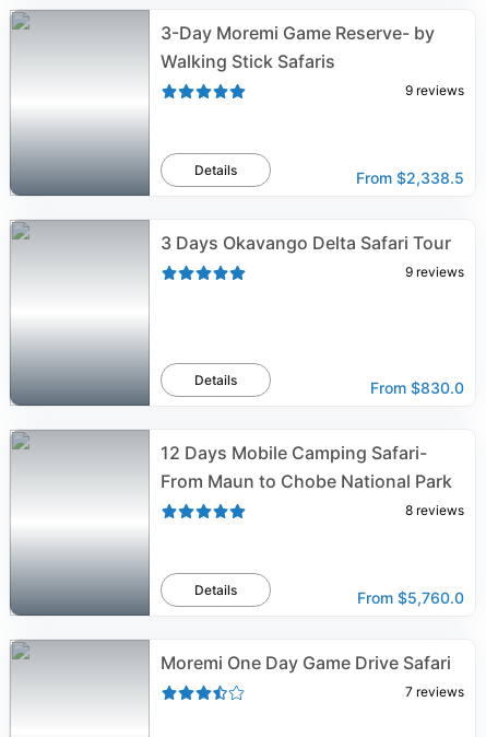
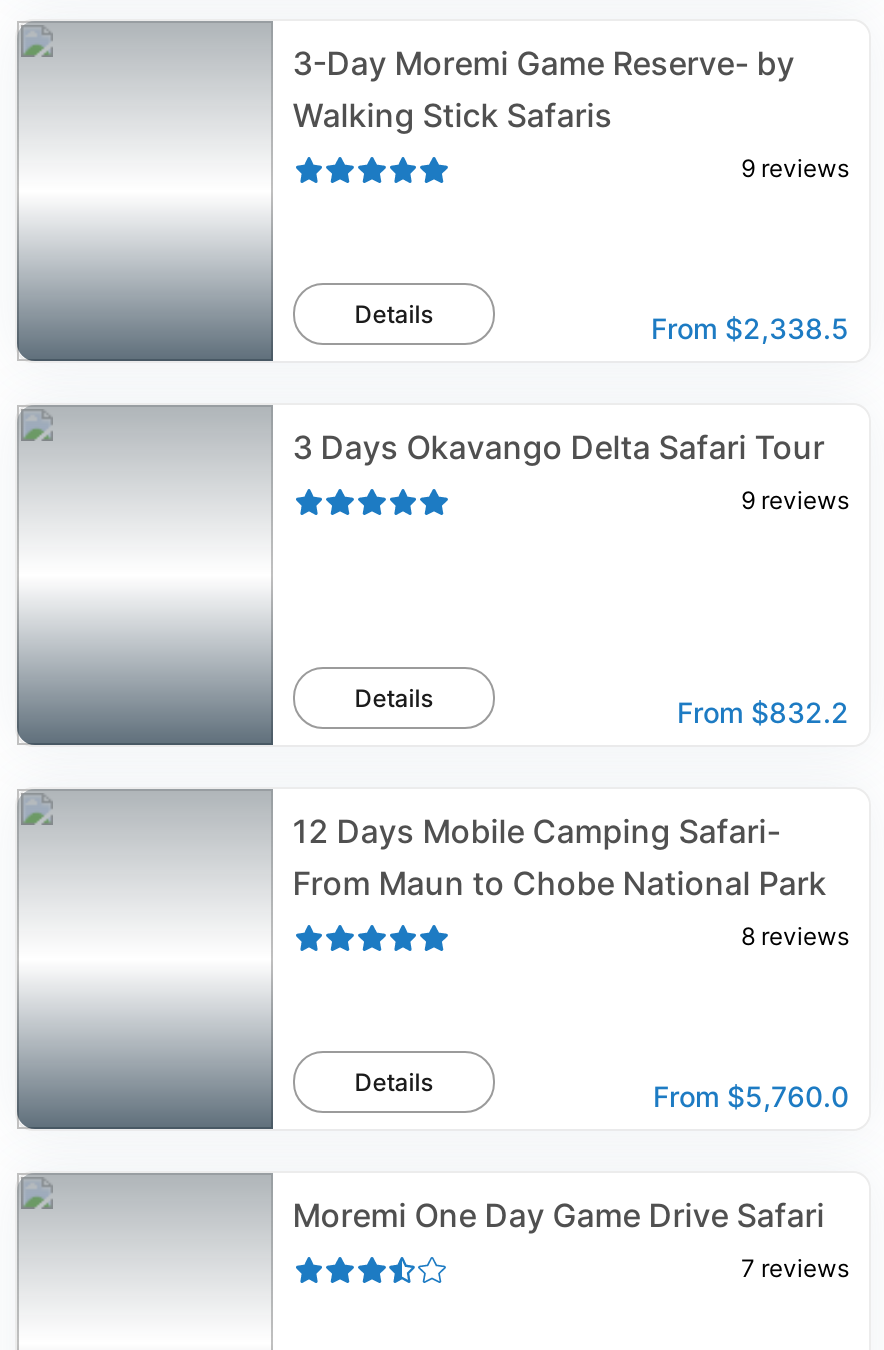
- From $830.0
+ From $832.2
